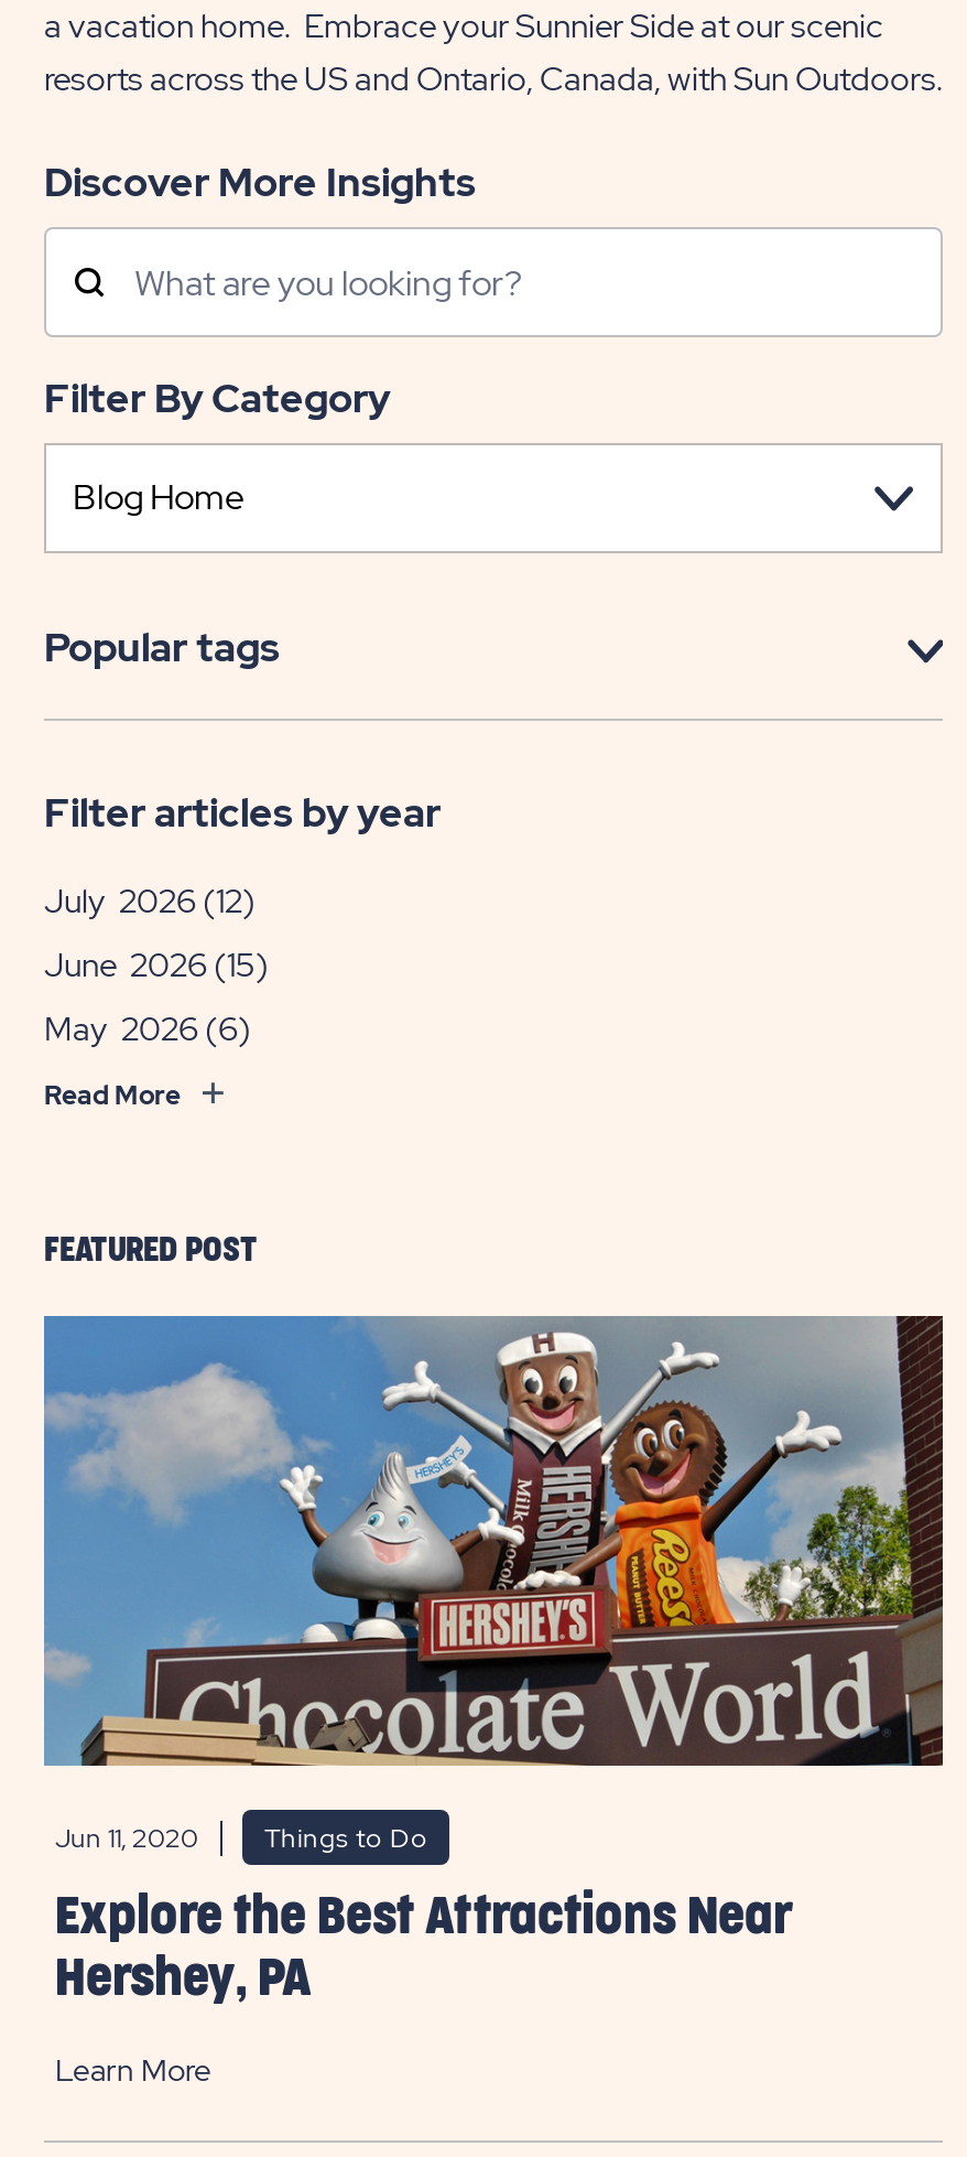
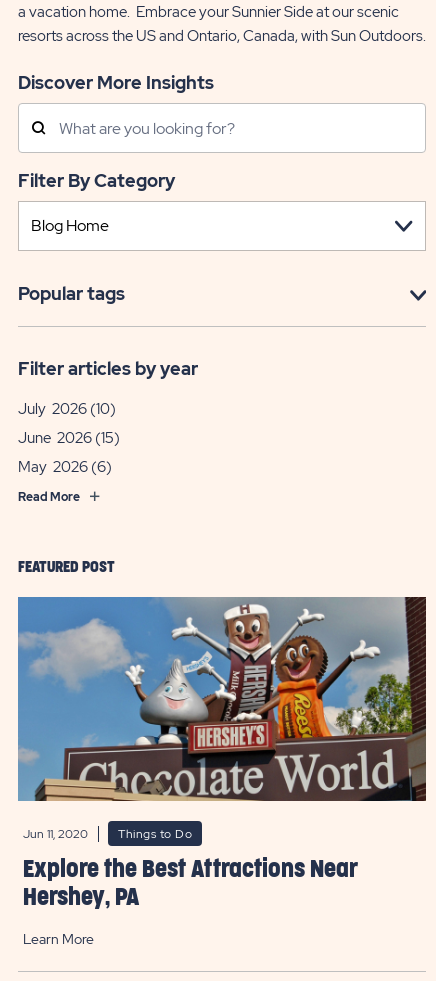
- July 2026 (12)
+ July 2026 (10)
